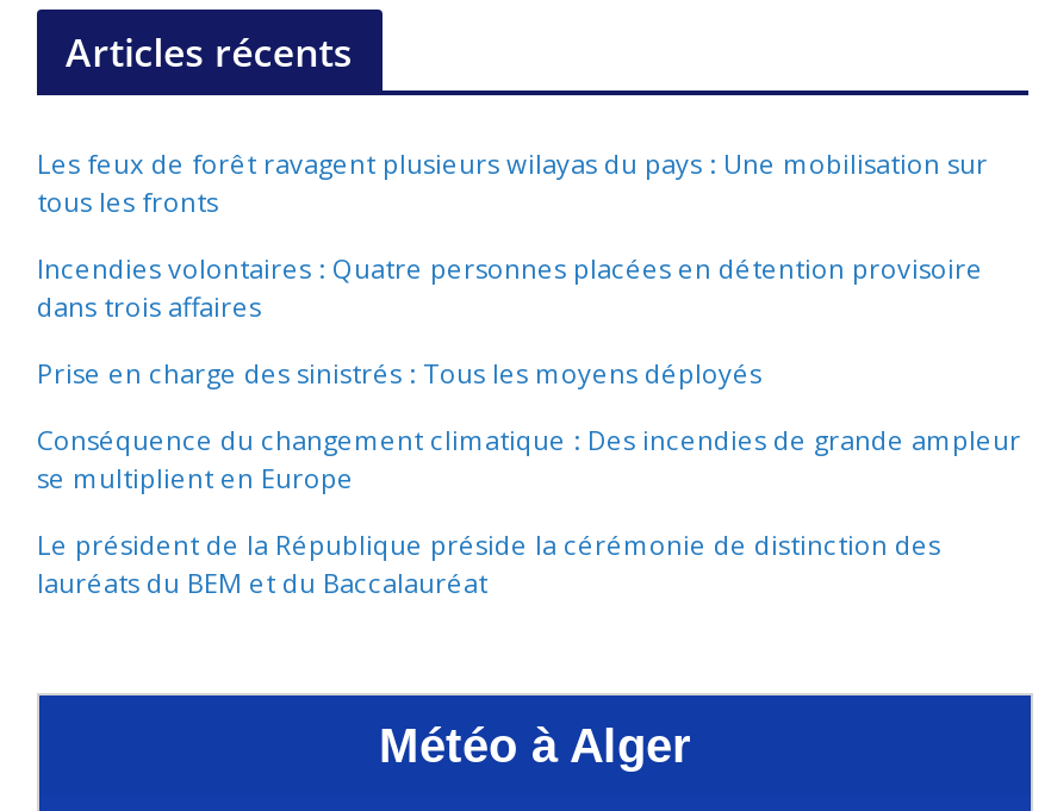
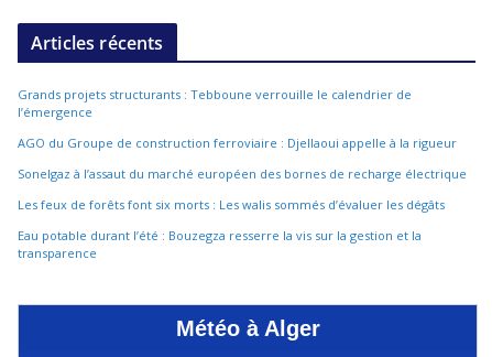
- Les feux de forêt ravagent plusieurs wilayas du pays : Une mobilisation sur
- tous les fronts
+ Grands projets structurants : Tebboune verrouille le calendrier de
+ l’émergence

- Incendies volontaires : Quatre personnes placées en détention provisoire
- dans trois affaires
+ AGO du Groupe de construction ferroviaire : Djellaoui appelle à la rigueur

- Prise en charge des sinistrés : Tous les moyens déployés
+ Sonelgaz à l’assaut du marché européen des bornes de recharge électrique

- Conséquence du changement climatique : Des incendies de grande ampleur
- se multiplient en Europe
+ Les feux de forêts font six morts : Les walis sommés d’évaluer les dégâts

- Le président de la République préside la cérémonie de distinction des
- lauréats du BEM et du Baccalauréat
+ Eau potable durant l’été : Bouzegza resserre la vis sur la gestion et la
+ transparence
